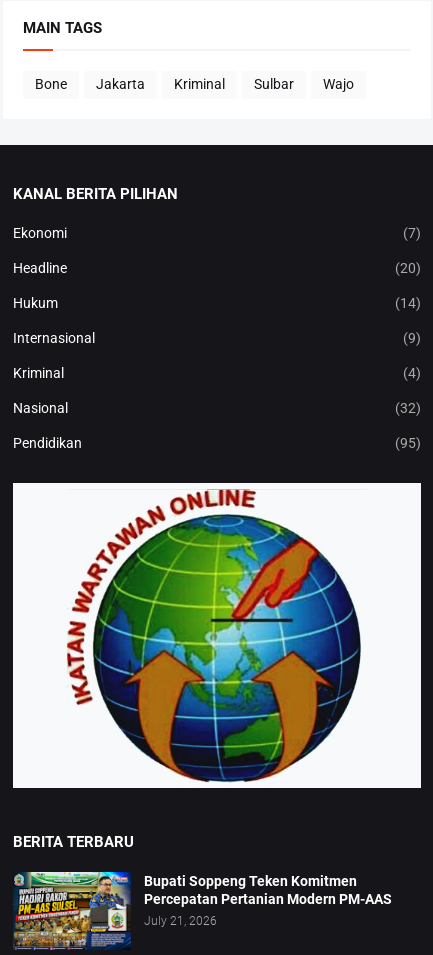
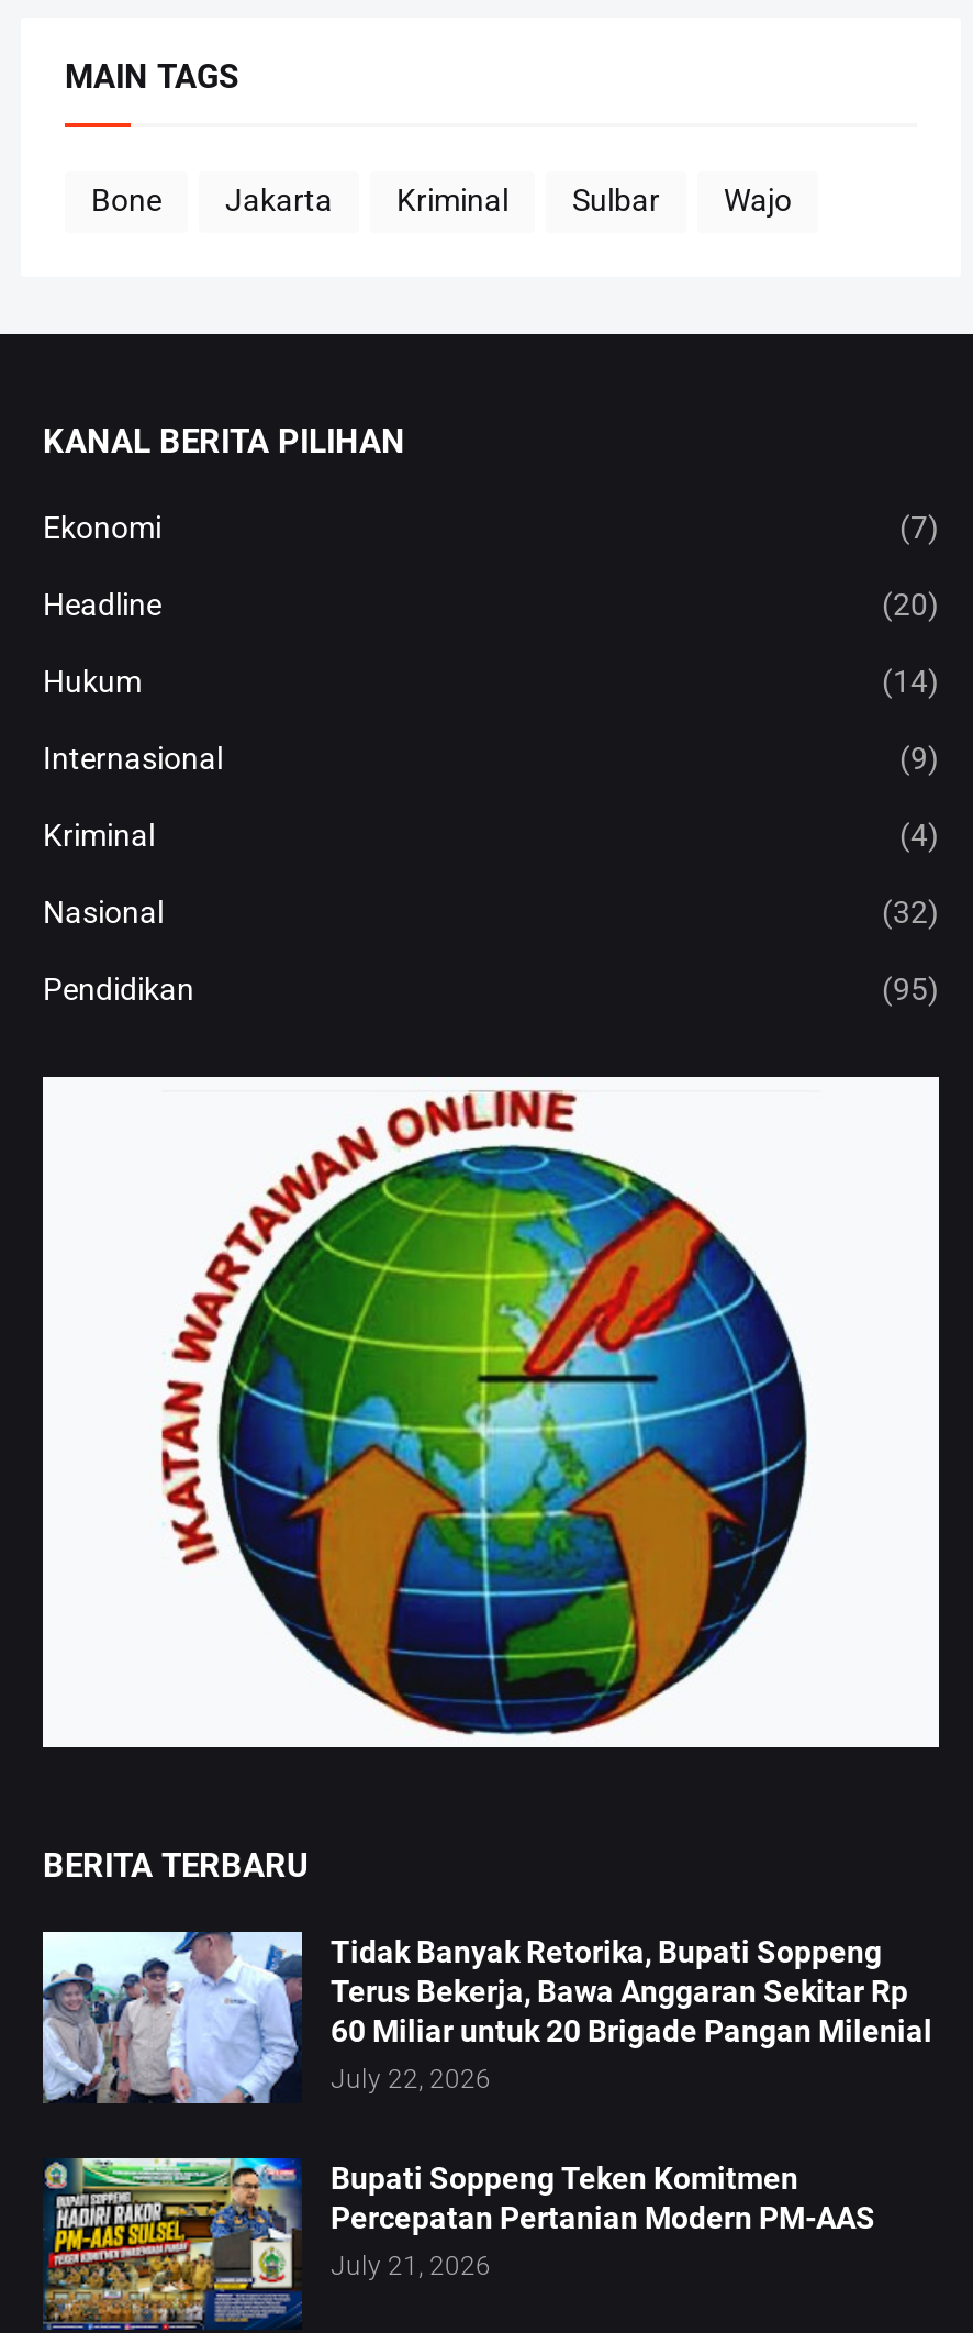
+ [image]
+ Tidak Banyak Retorika, Bupati Soppeng
+ Terus Bekerja, Bawa Anggaran Sekitar Rp
+ 60 Miliar untuk 20 Brigade Pangan Milenial
+ July 22, 2026
